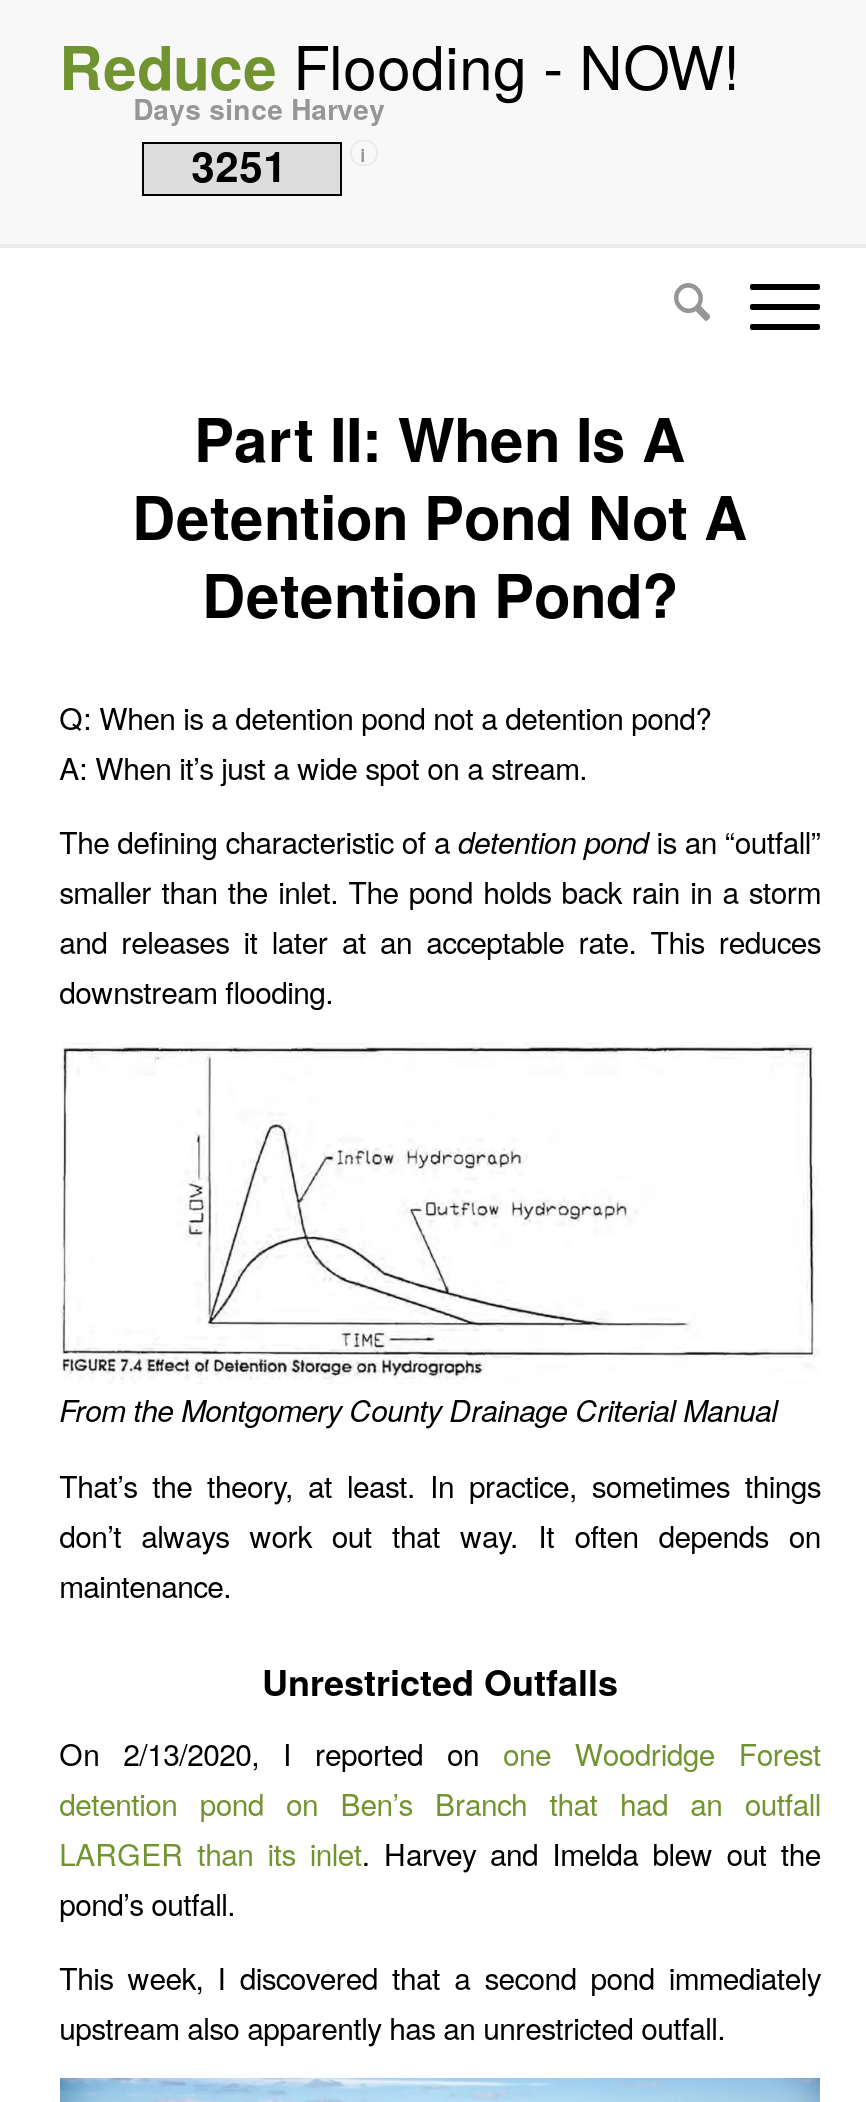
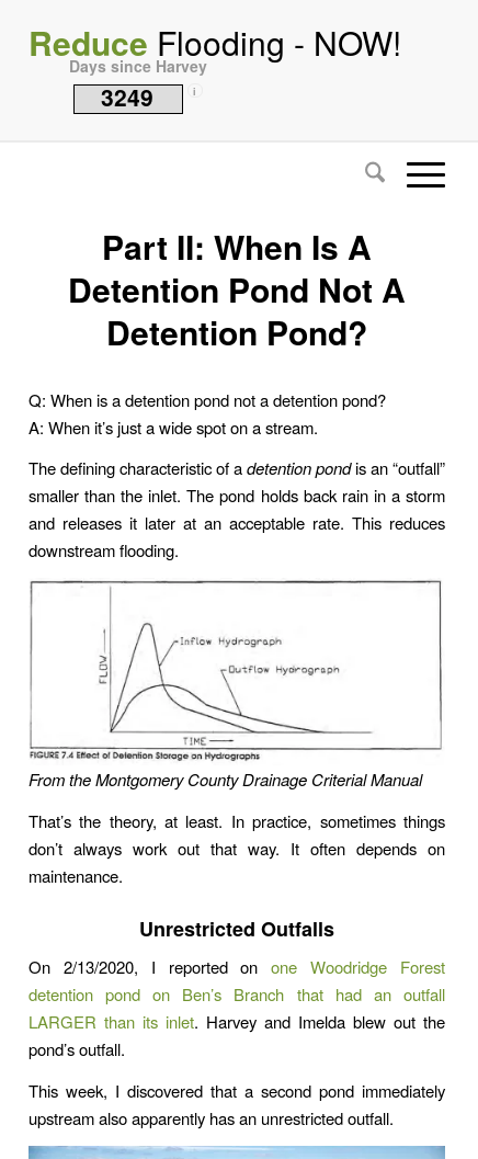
- 3251
+ 3249
